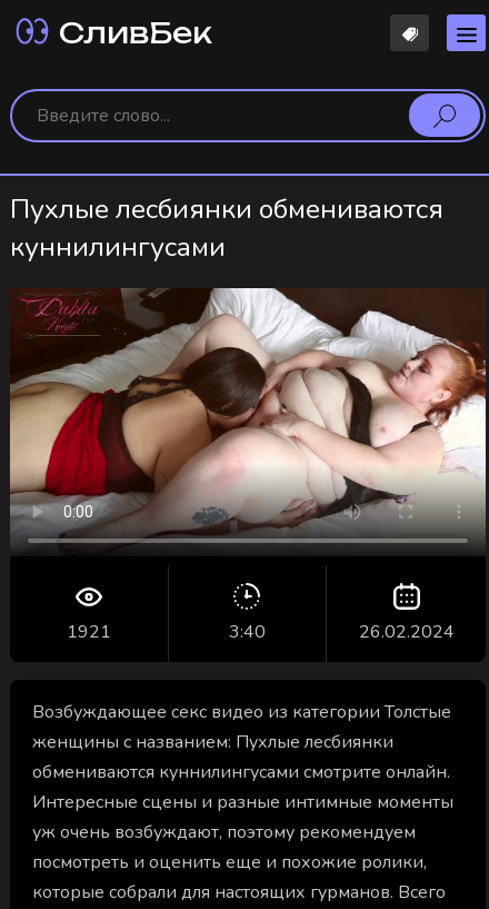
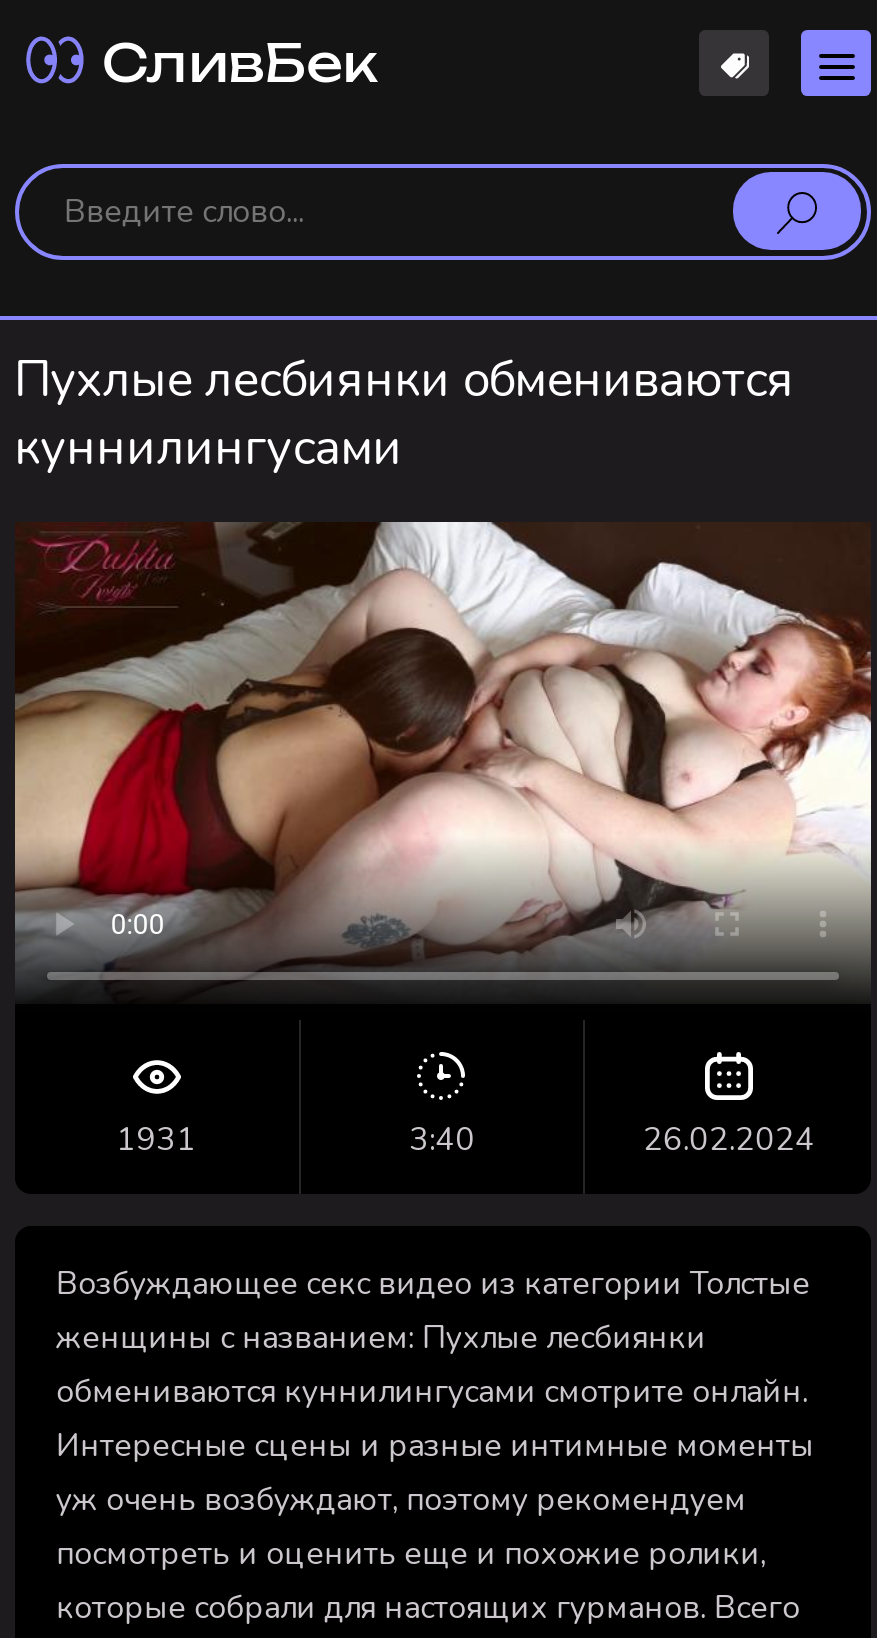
- 1921
+ 1931
